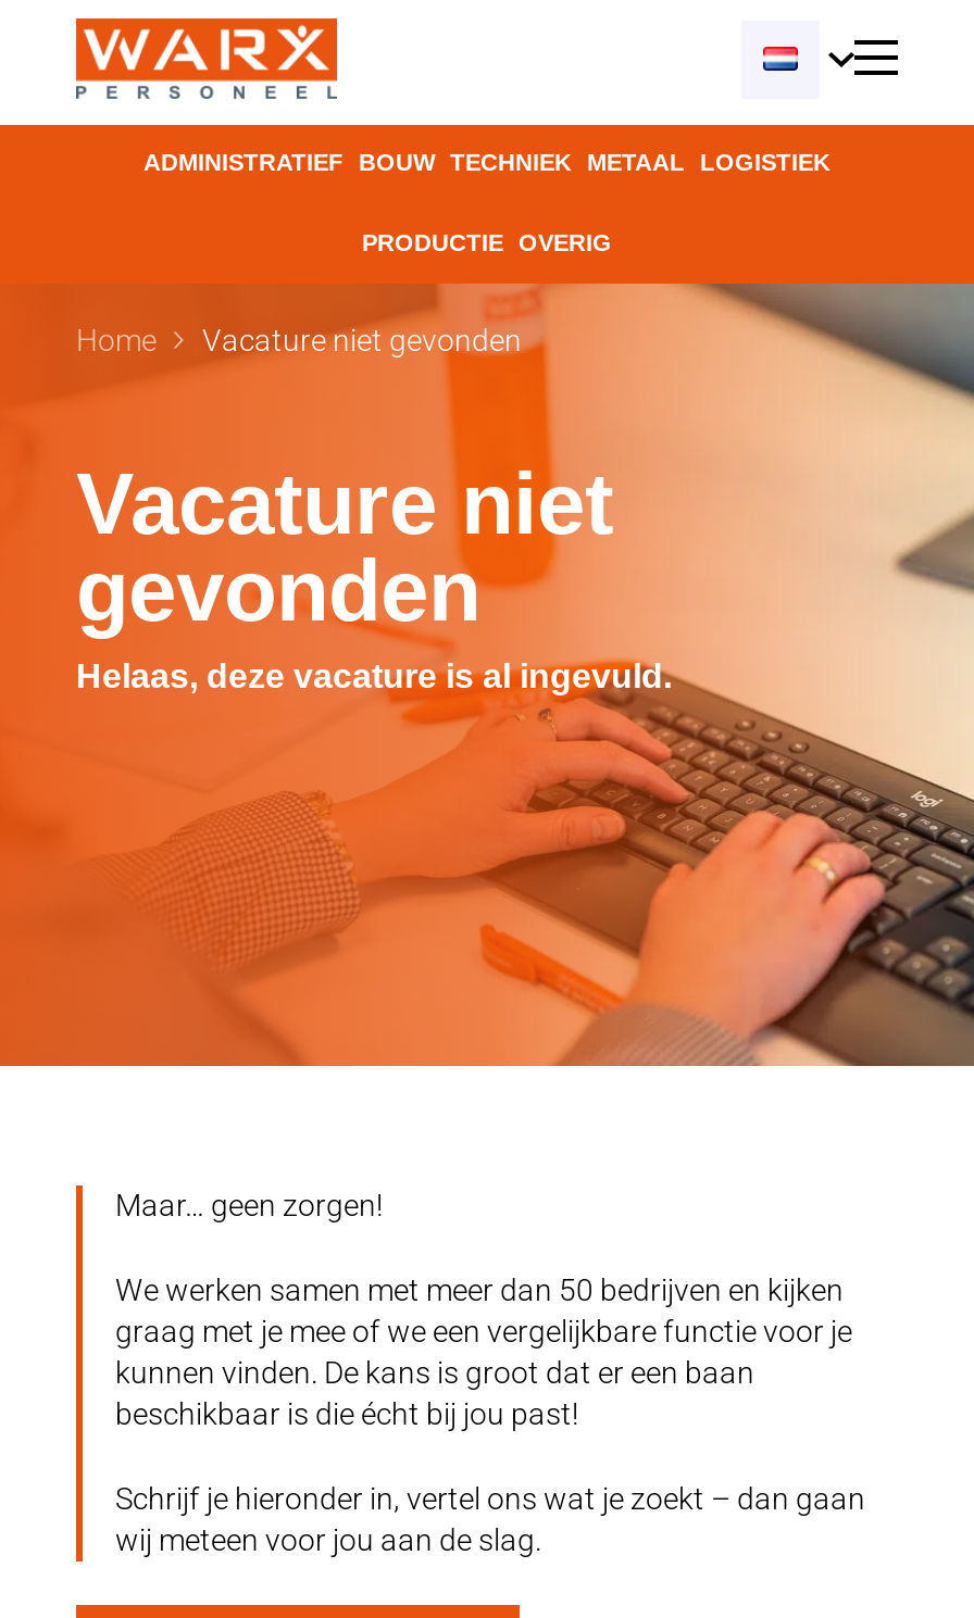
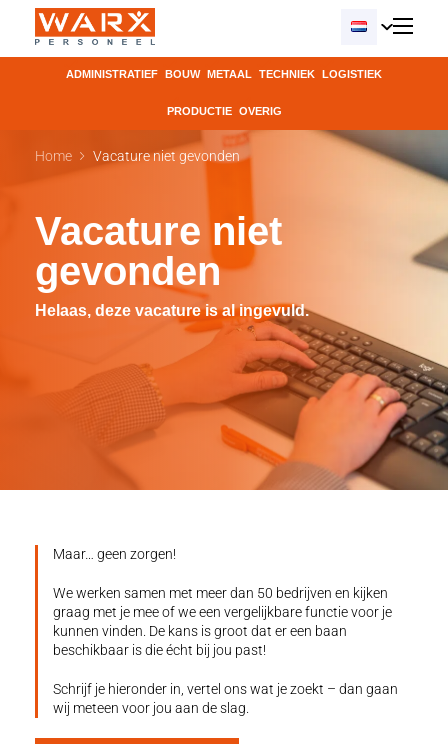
- ADMINISTRATIEF BOUW TECHNIEK METAAL LOGISTIEK
+ ADMINISTRATIEF BOUW METAAL TECHNIEK LOGISTIEK
